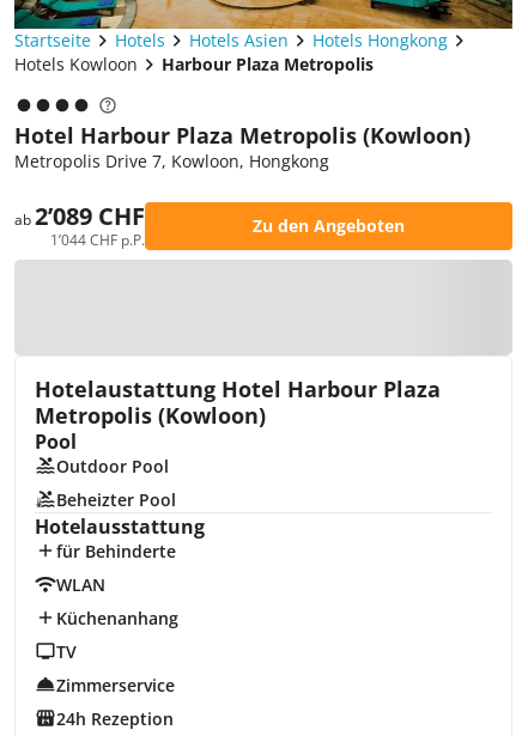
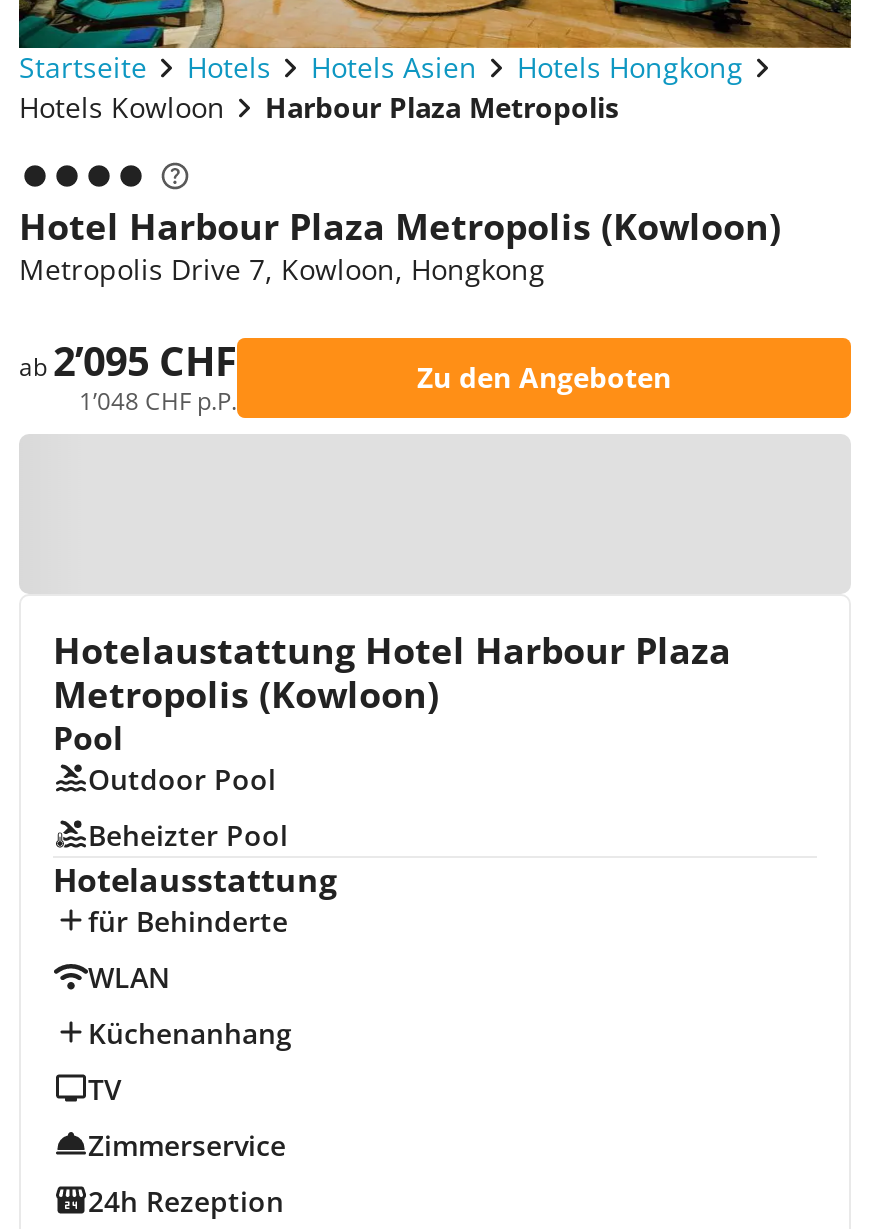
- ab2’089 CHF
+ ab2’095 CHF

- 1’044 CHF p.P.
+ 1’048 CHF p.P.
